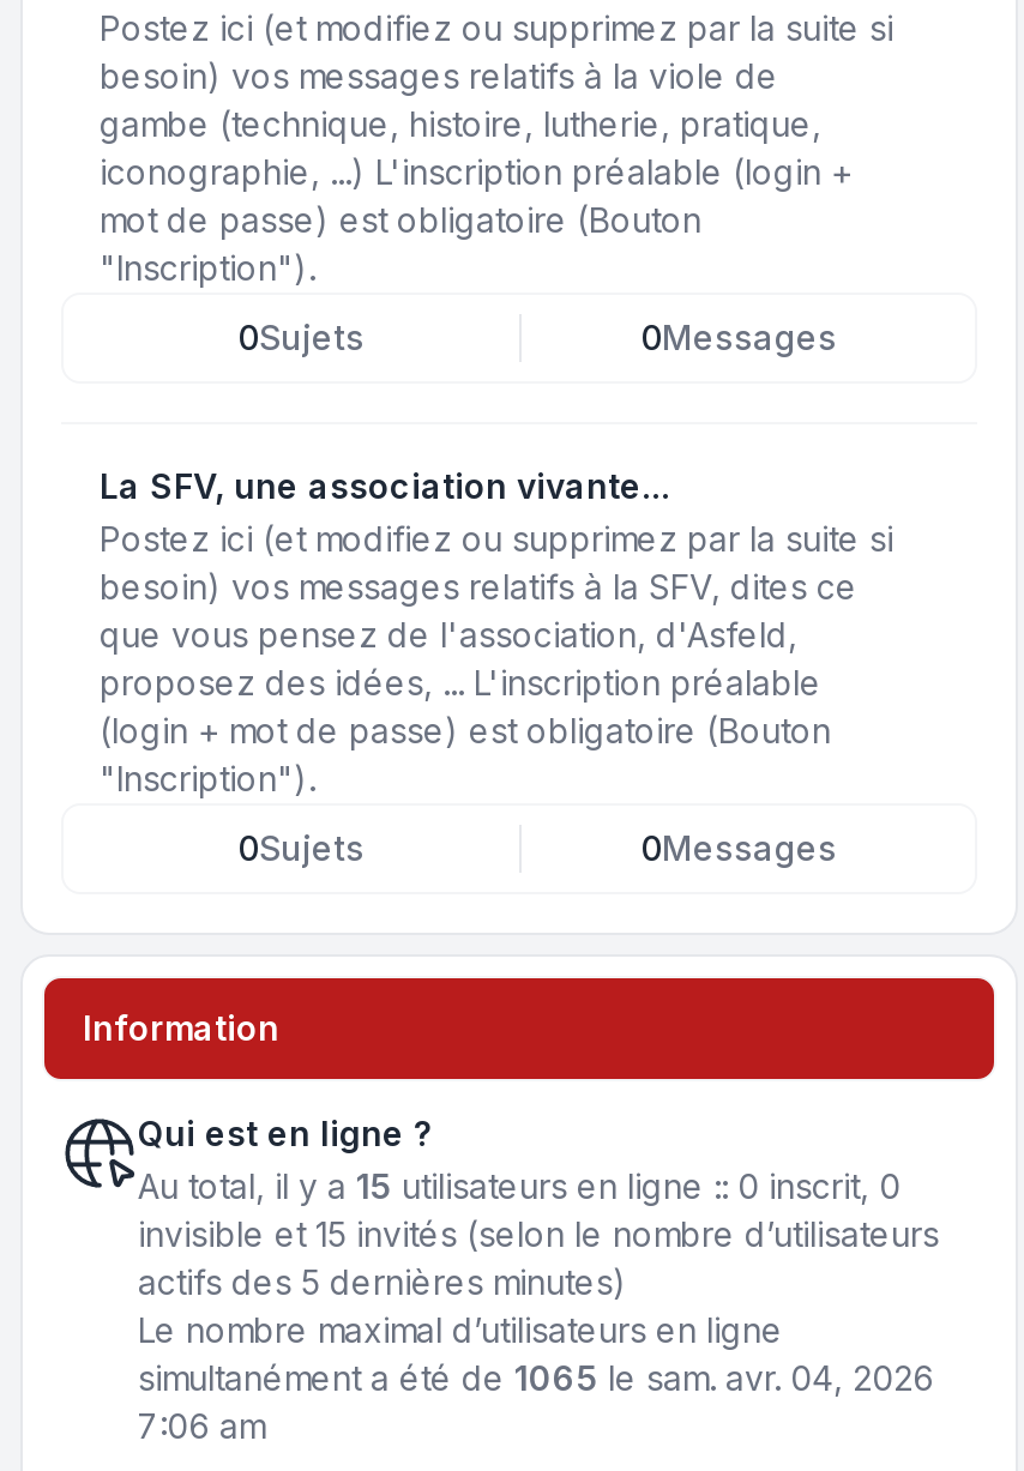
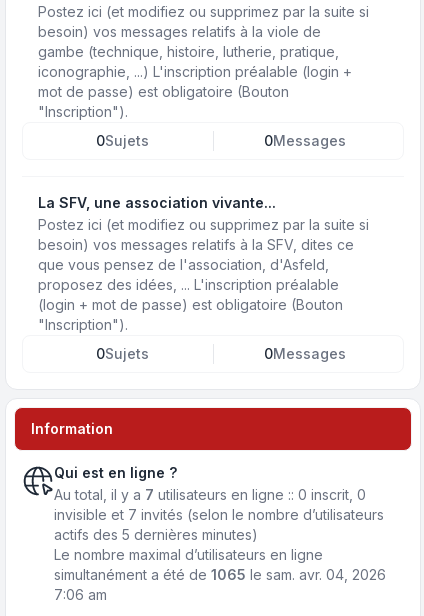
- Au total, il y a 15 utilisateurs en ligne :: 0 inscrit, 0
+ Au total, il y a 7 utilisateurs en ligne :: 0 inscrit, 0

- invisible et 15 invités (selon le nombre d’utilisateurs
+ invisible et 7 invités (selon le nombre d’utilisateurs
